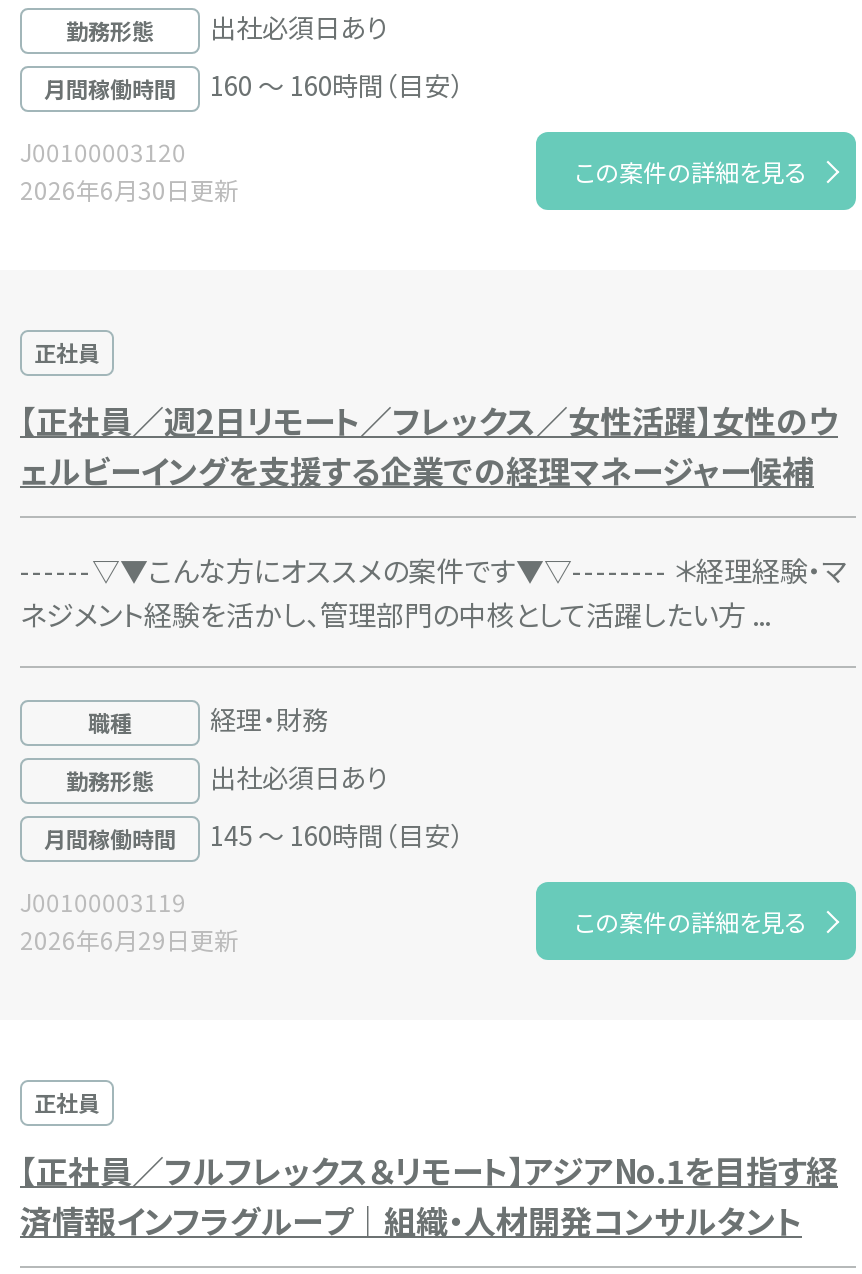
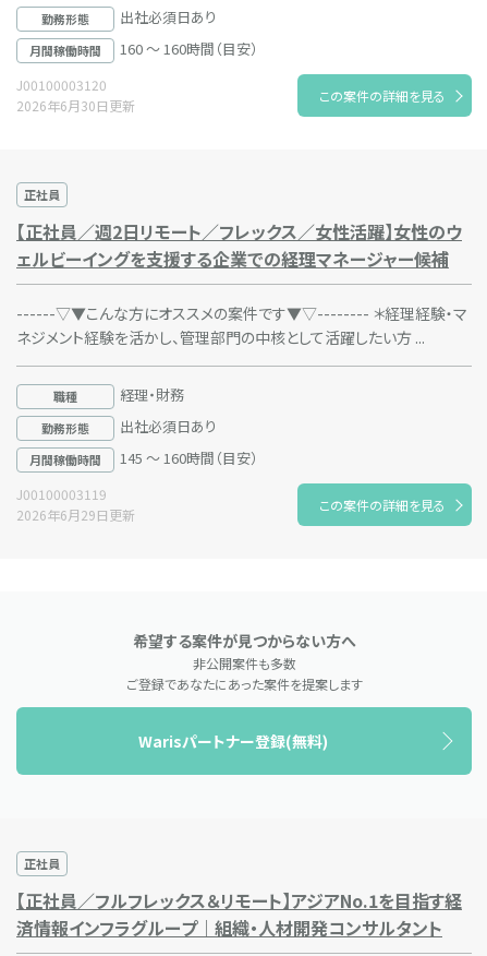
+ 希望する案件が見つからない方へ
+ 非公開案件も多数
+ ご登録であなたにあった案件を提案します
+ Warisパートナー登録(無料)
